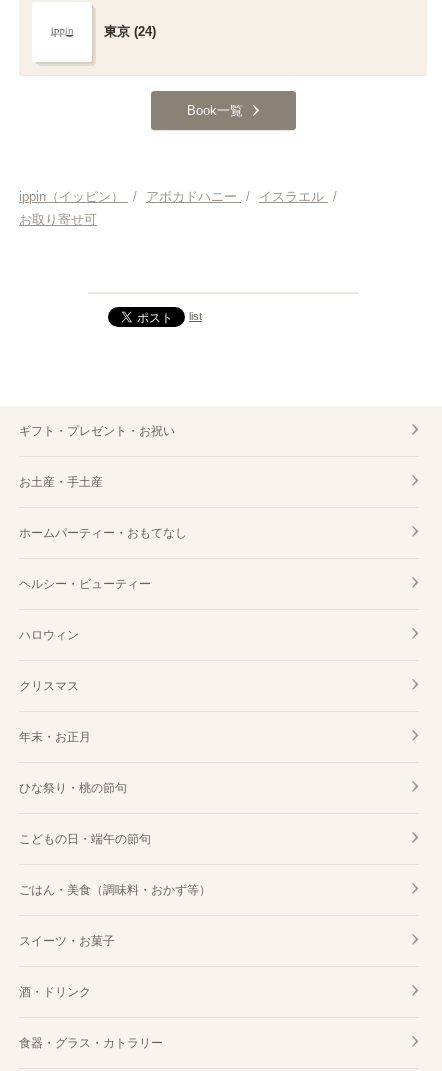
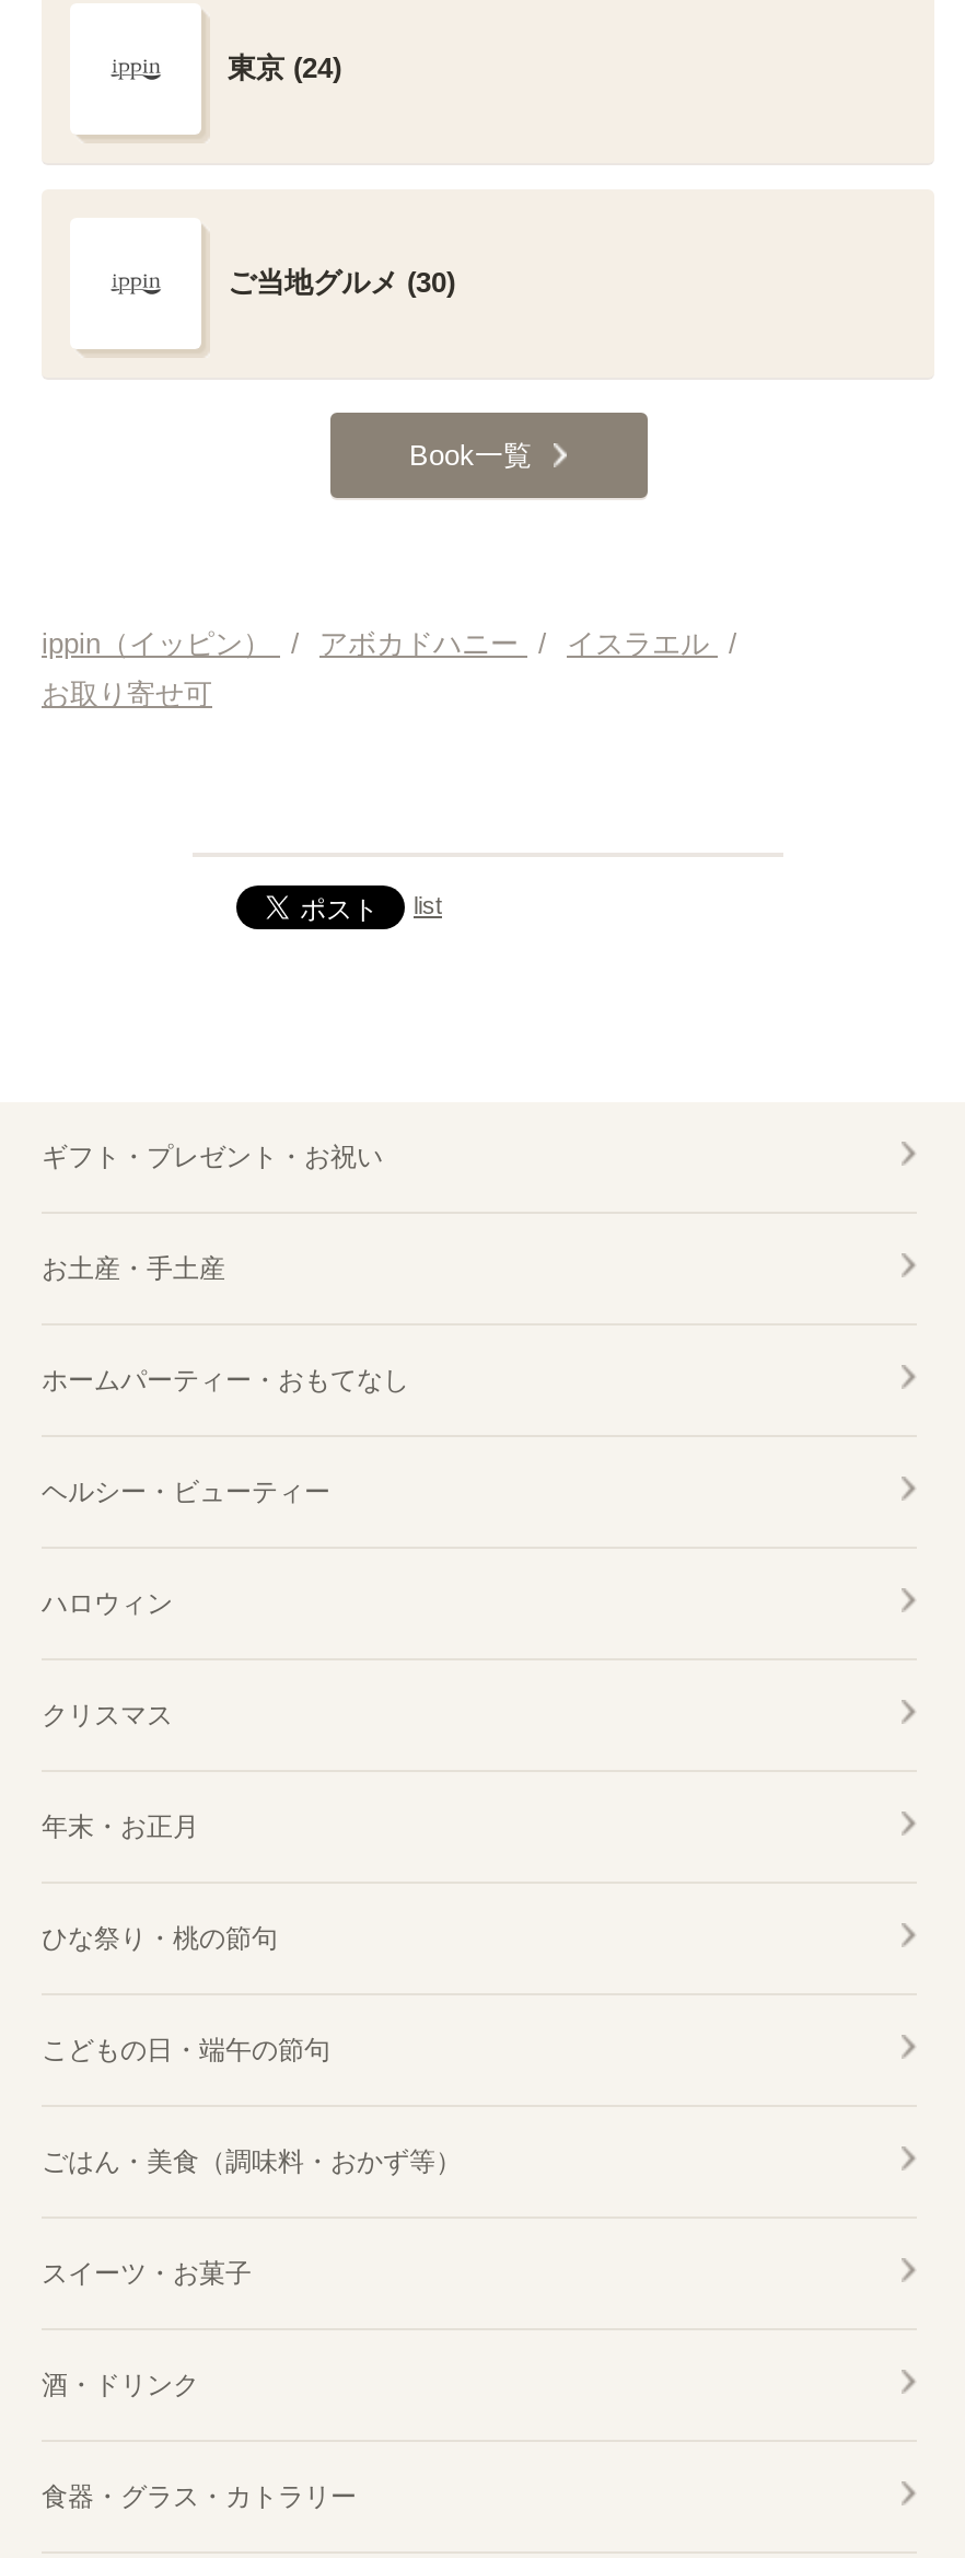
+ ご当地グルメ (30)
